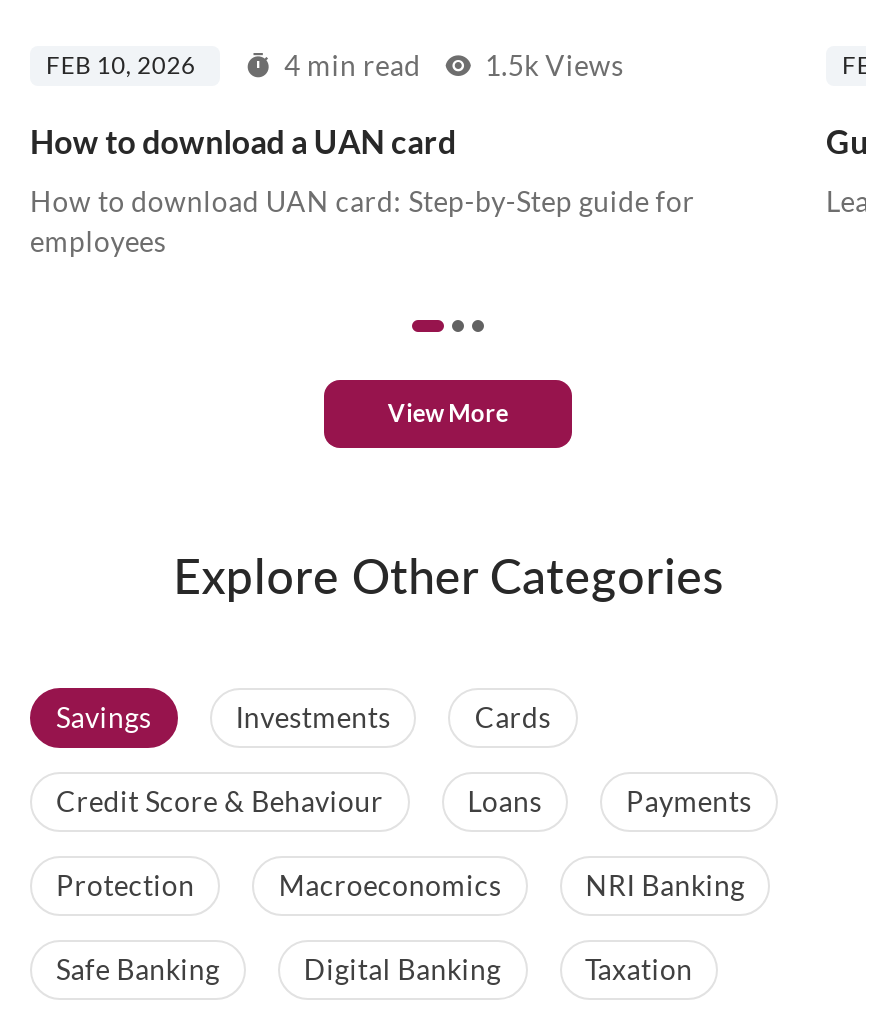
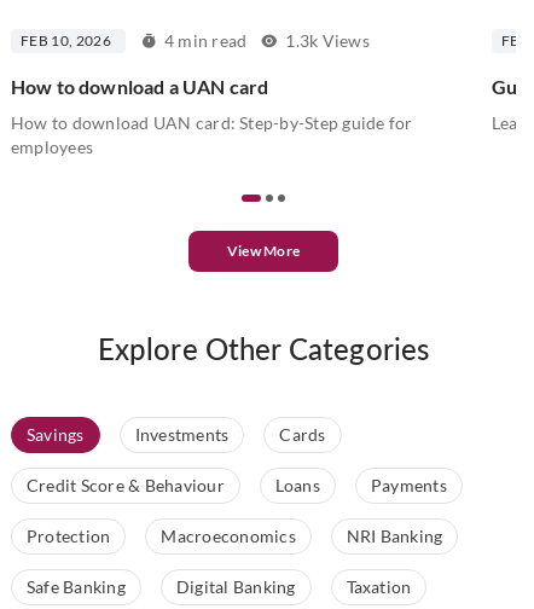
- 4 min read 1.5k Views
+ 4 min read 1.3k Views
